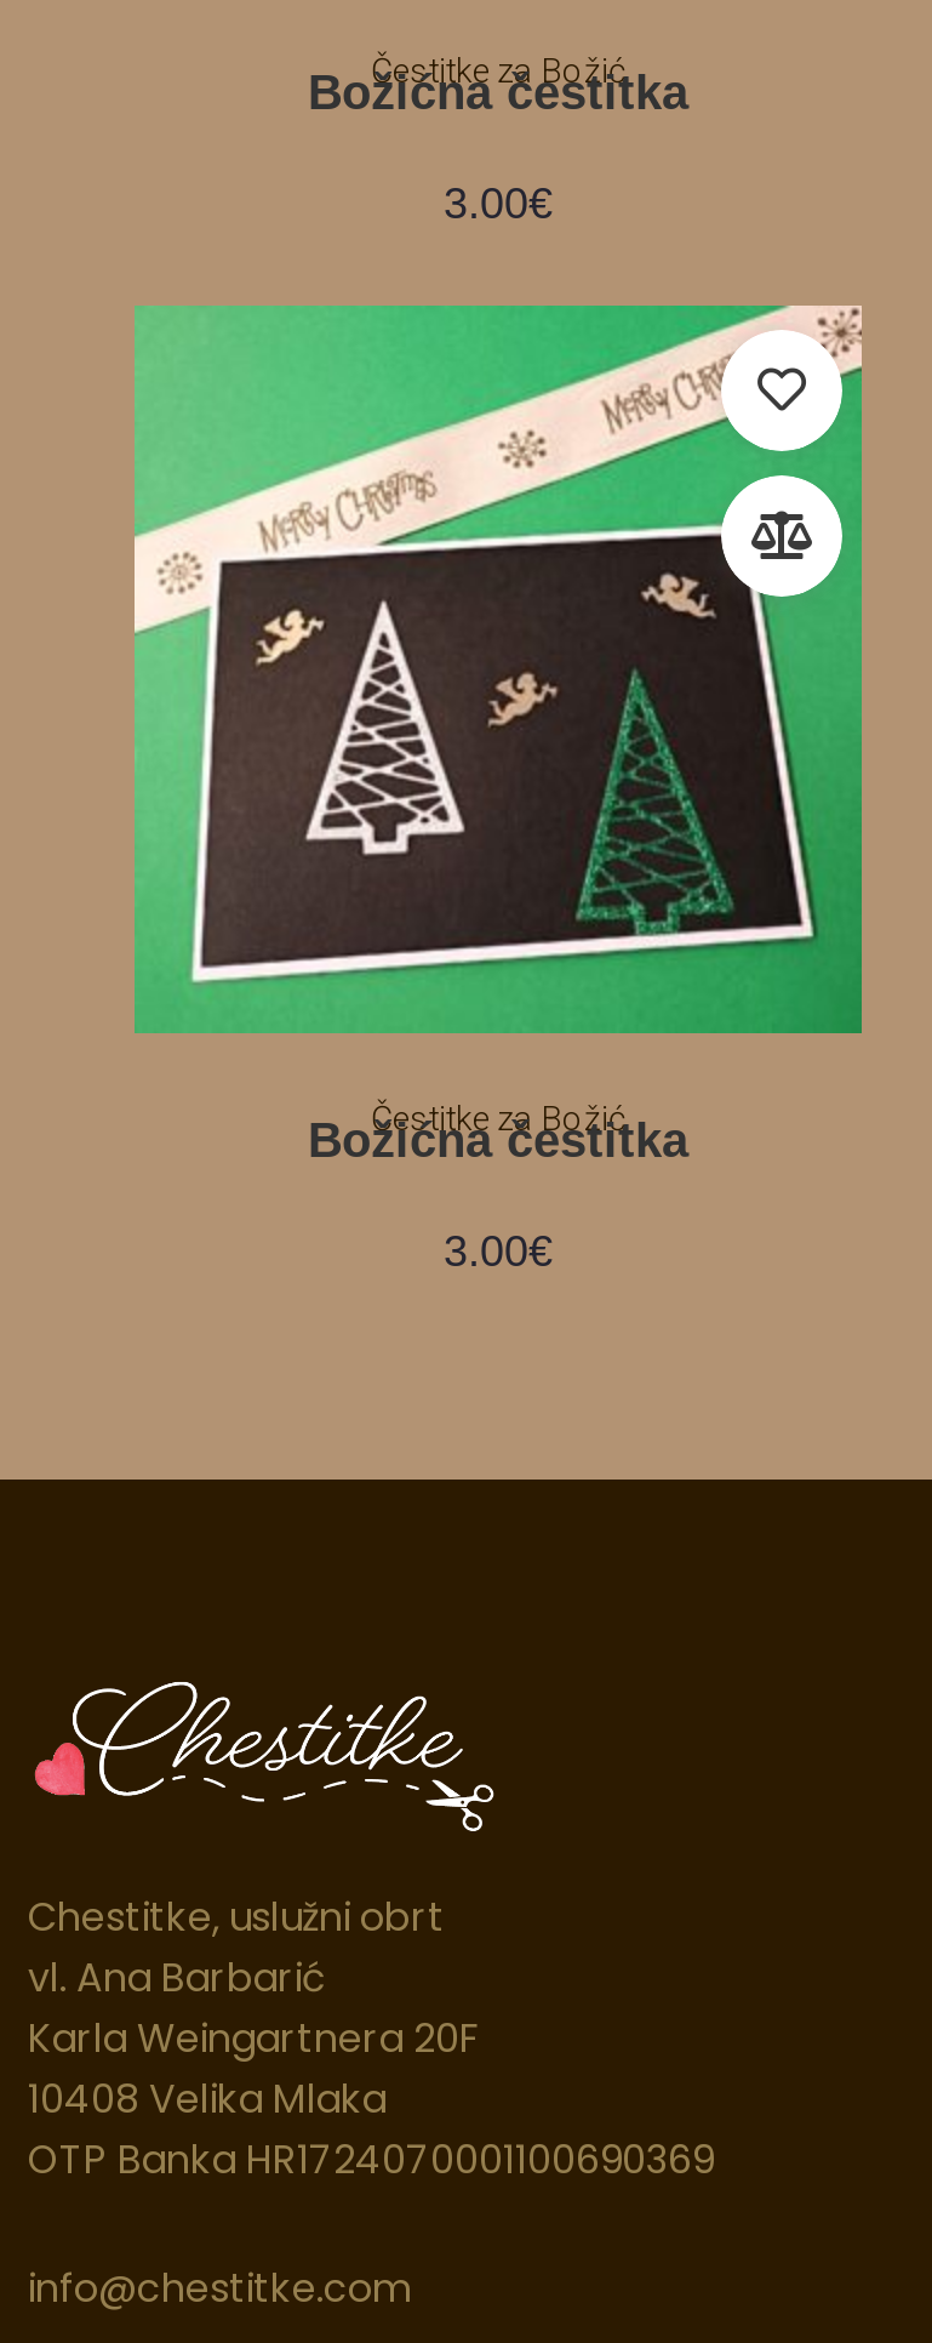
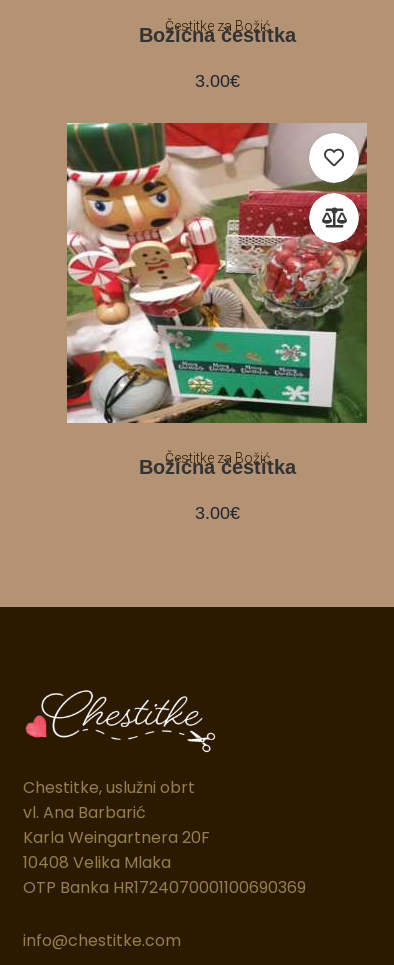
- [image]
+ [image]
